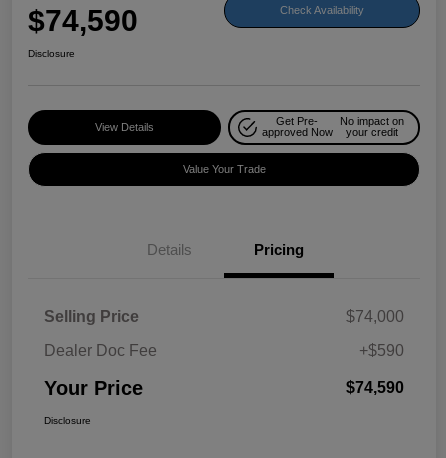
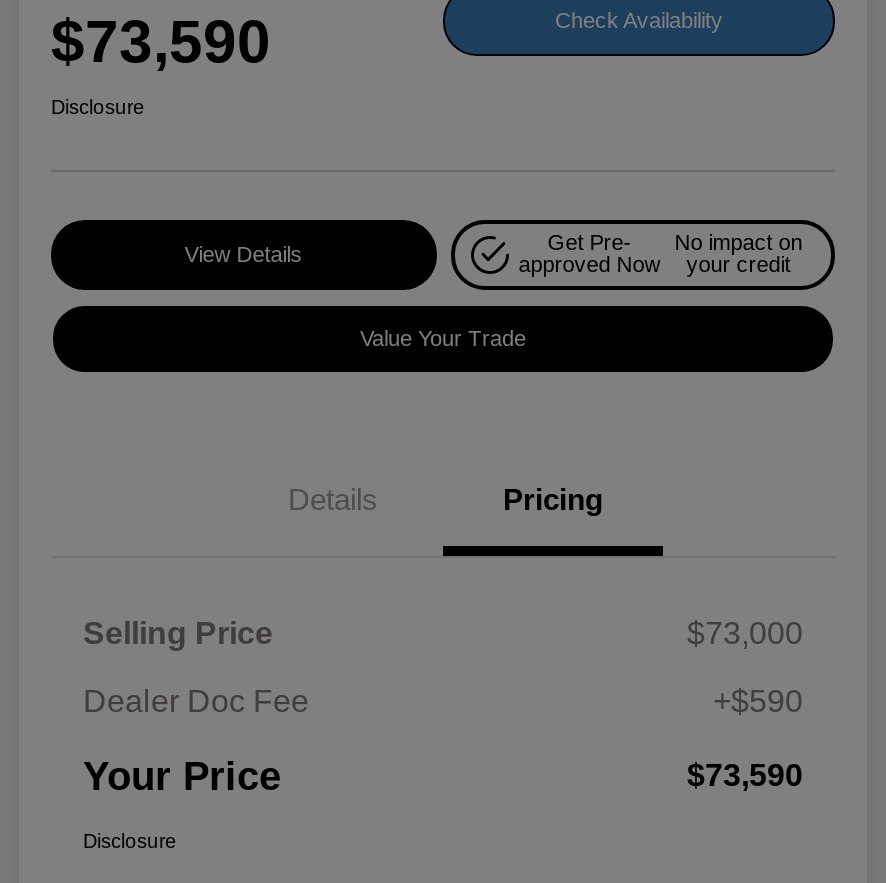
- $74,590
+ $73,590

- $74,000
+ $73,000

- $74,590
+ $73,590
